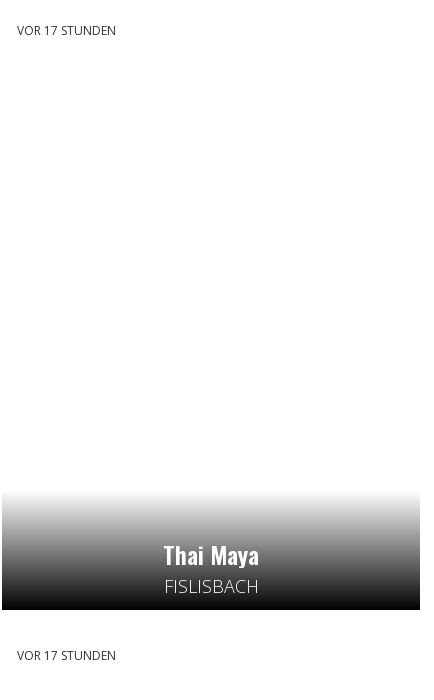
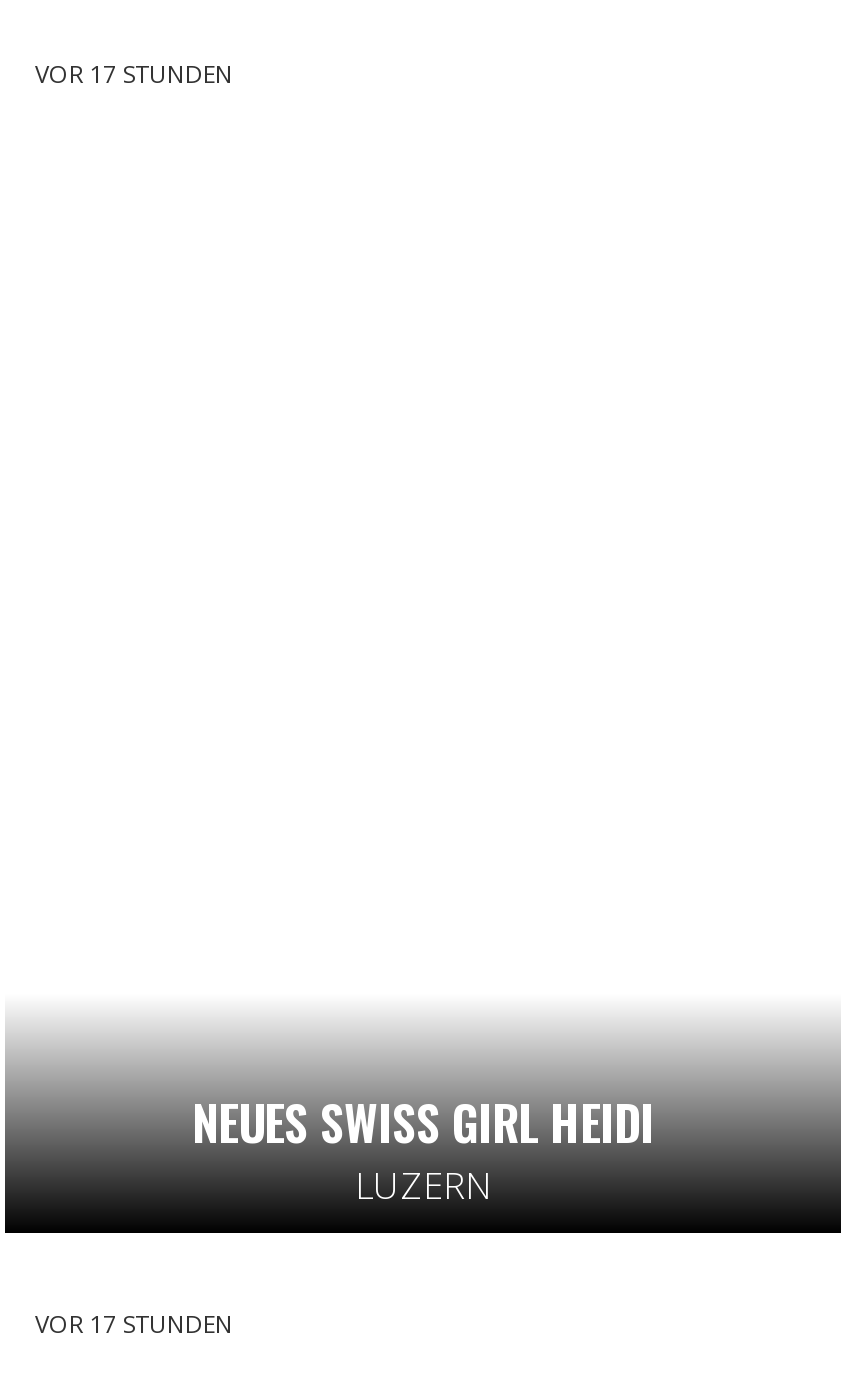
- Thai Maya
- FISLISBACH
+ NEUES SWISS GIRL HEIDI
+ LUZERN
